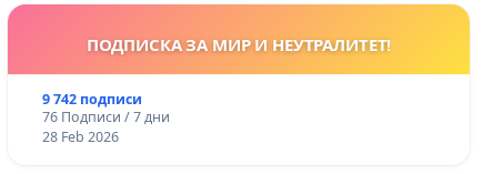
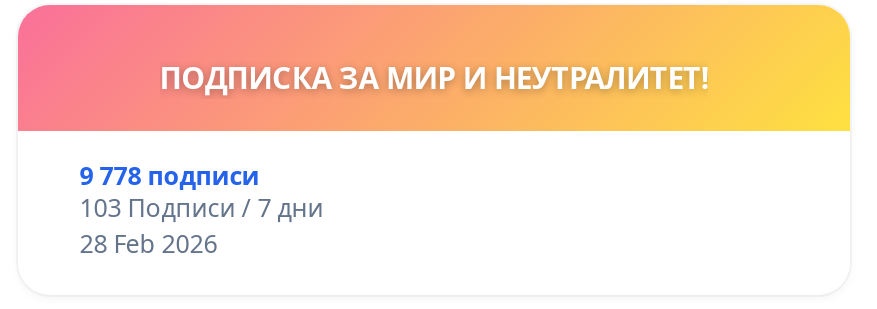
- 9 742 подписи
+ 9 778 подписи

- 76 Подписи / 7 дни
+ 103 Подписи / 7 дни
